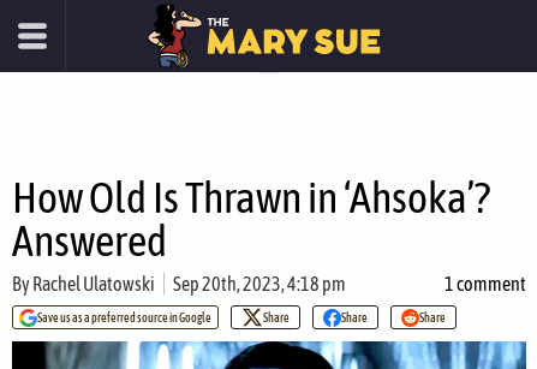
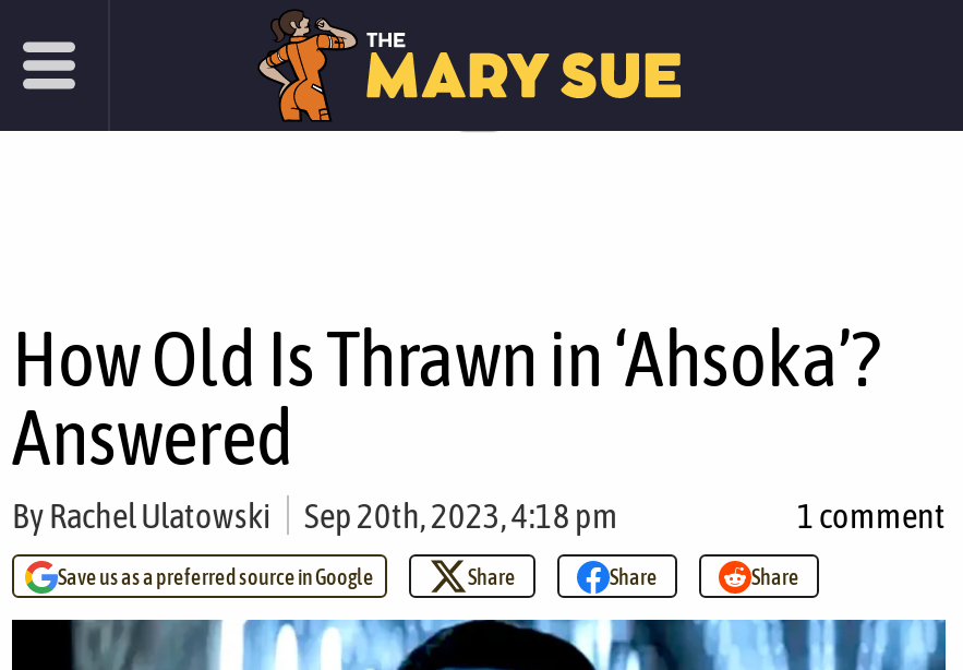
- [image]
+ [image]
